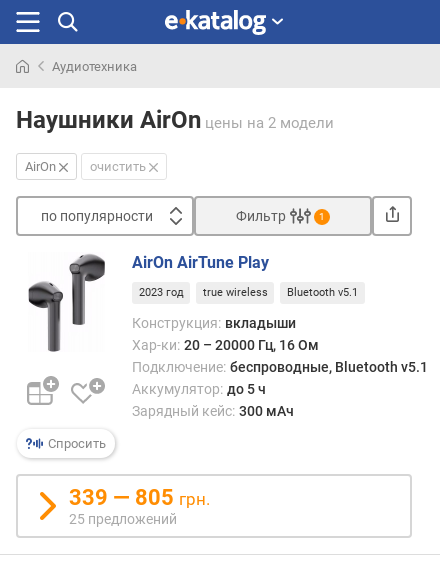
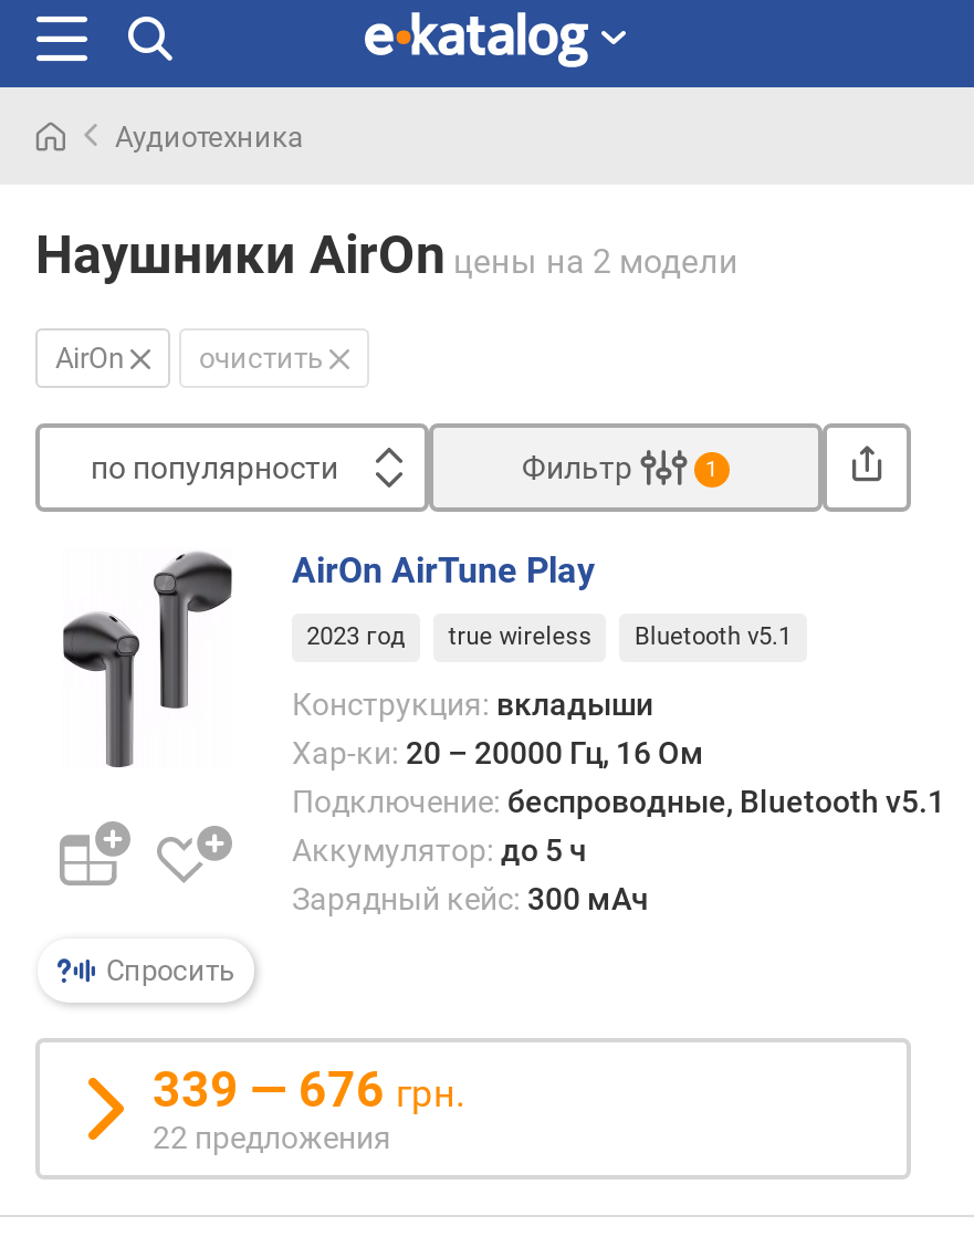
- 339 — 805 грн.
- 25 предложений
+ 339 — 676 грн.
+ 22 предложения
